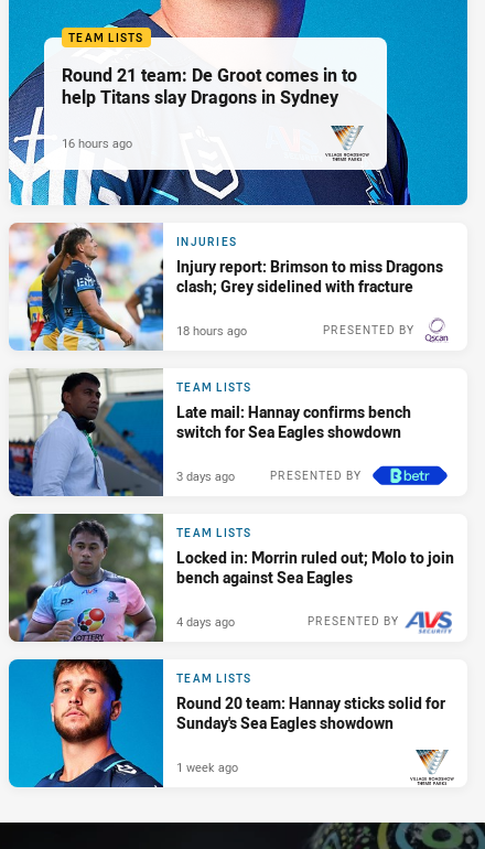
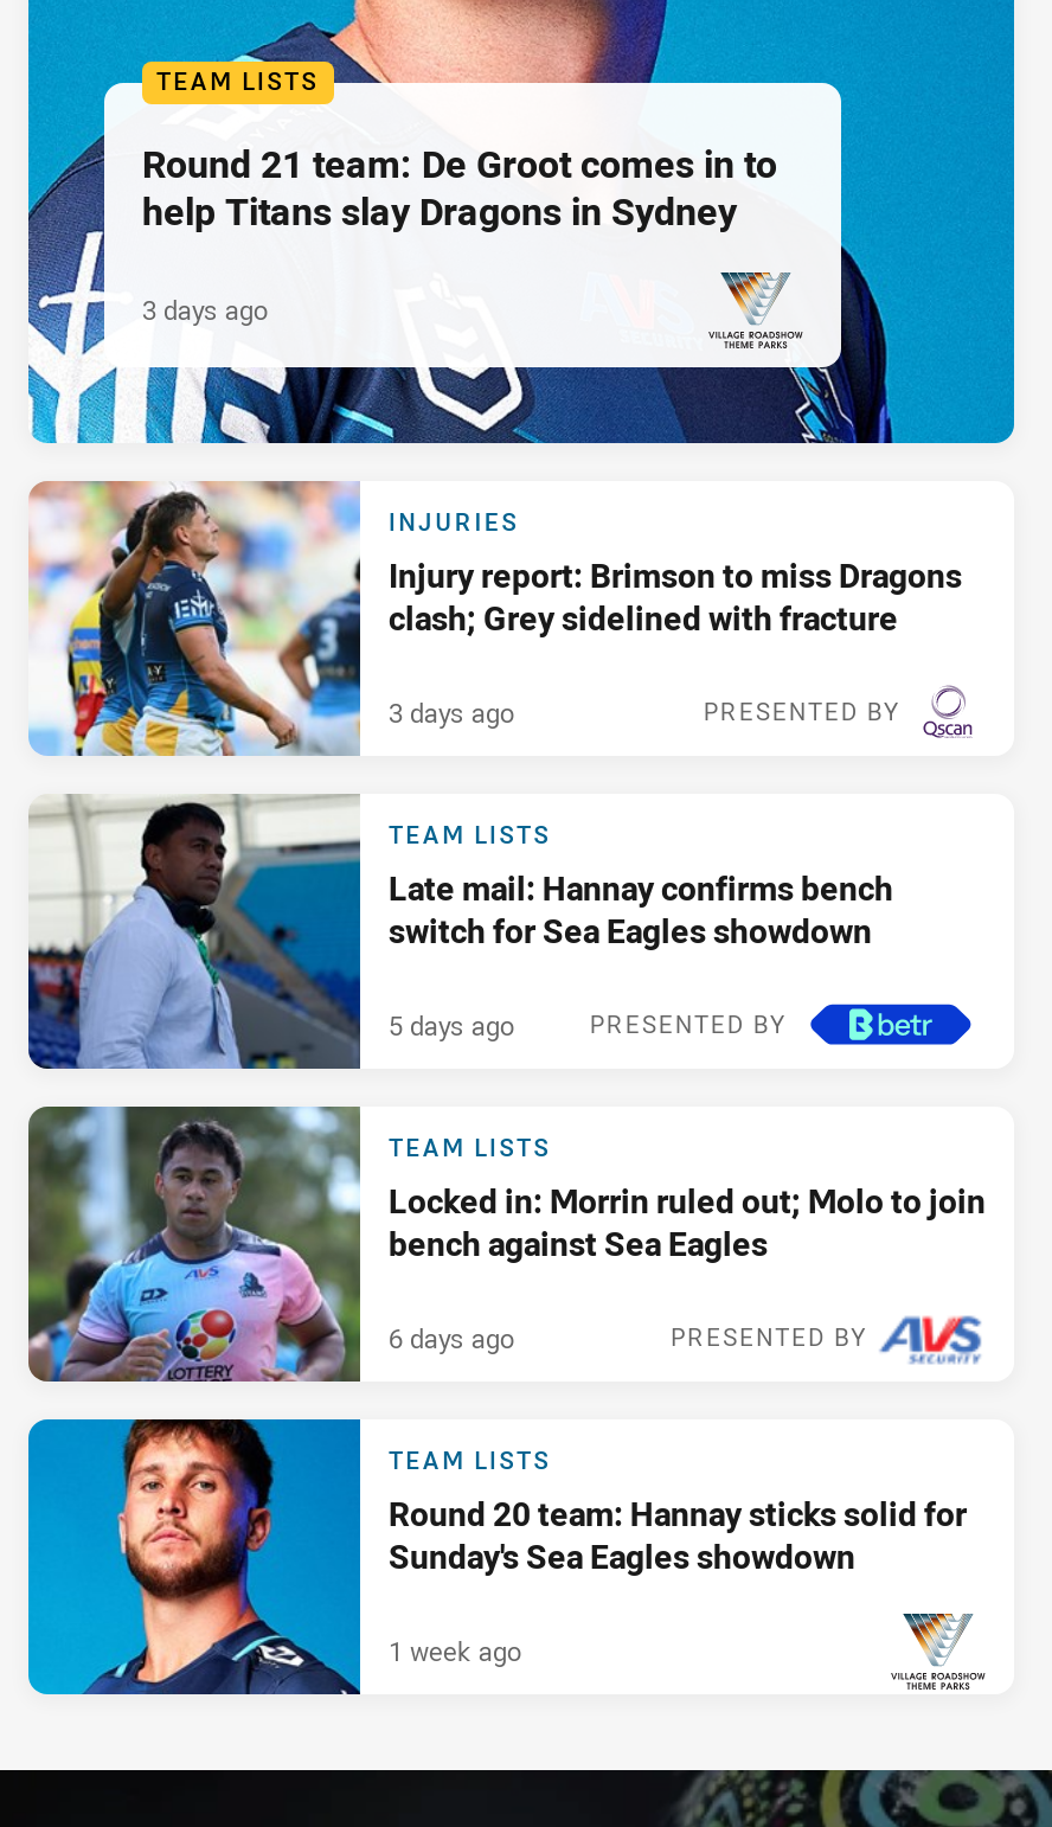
- 16 hours ago
+ 3 days ago

- 18 hours ago
+ 3 days ago

- 3 days ago
+ 5 days ago

- 4 days ago
+ 6 days ago
